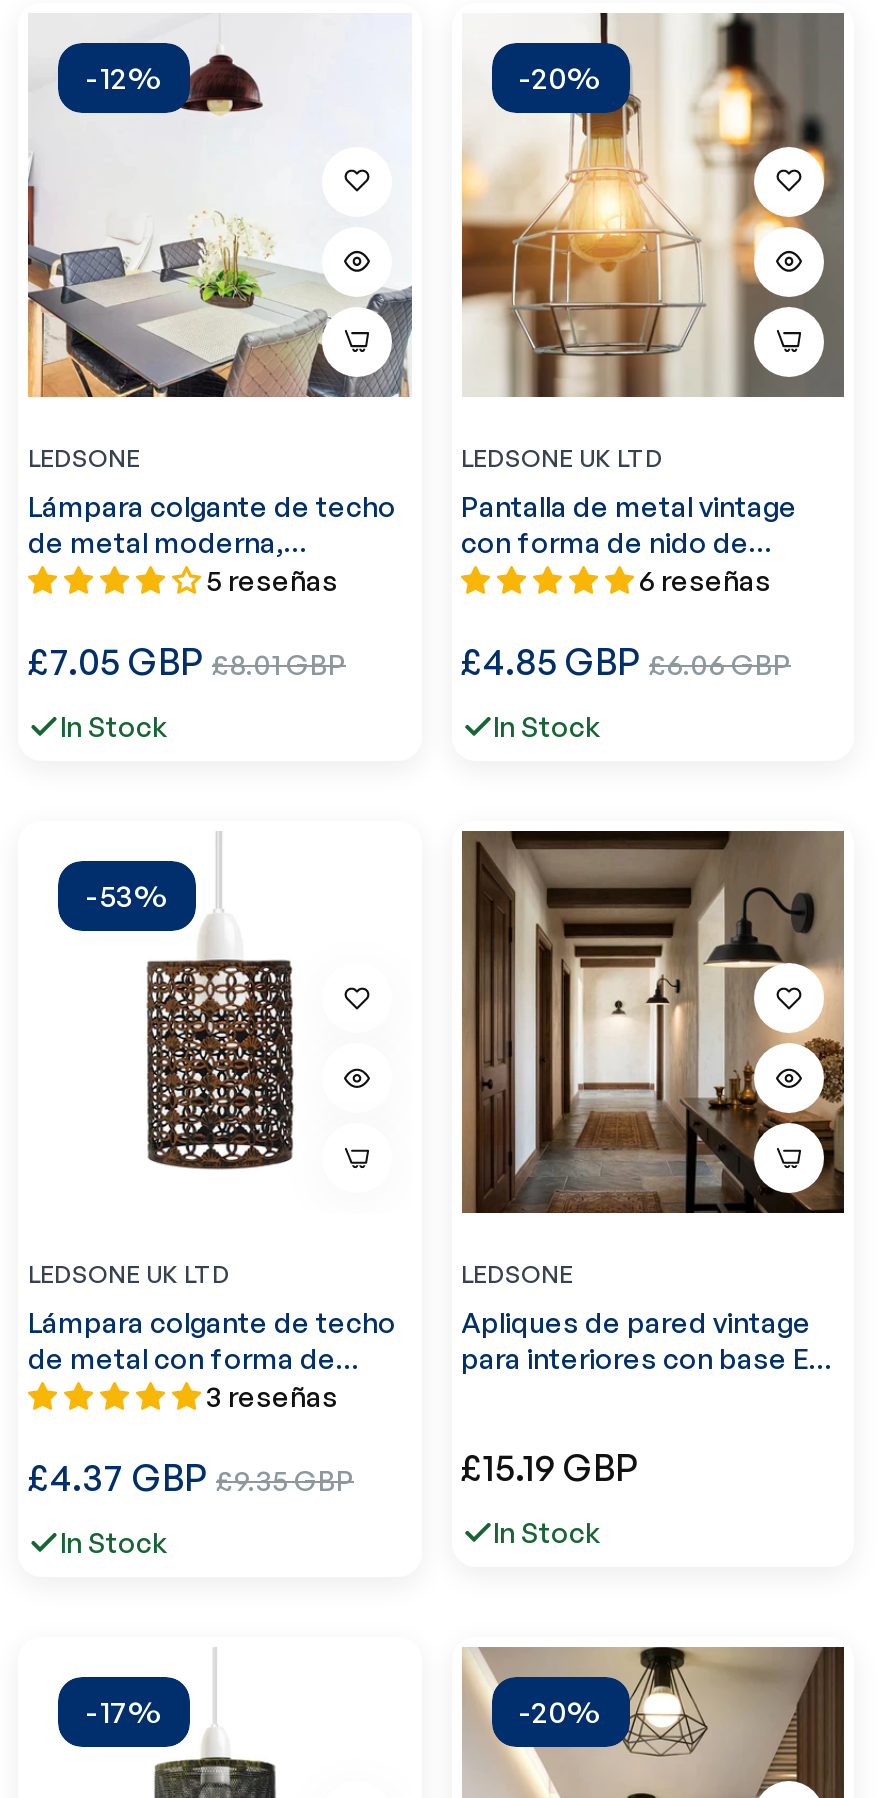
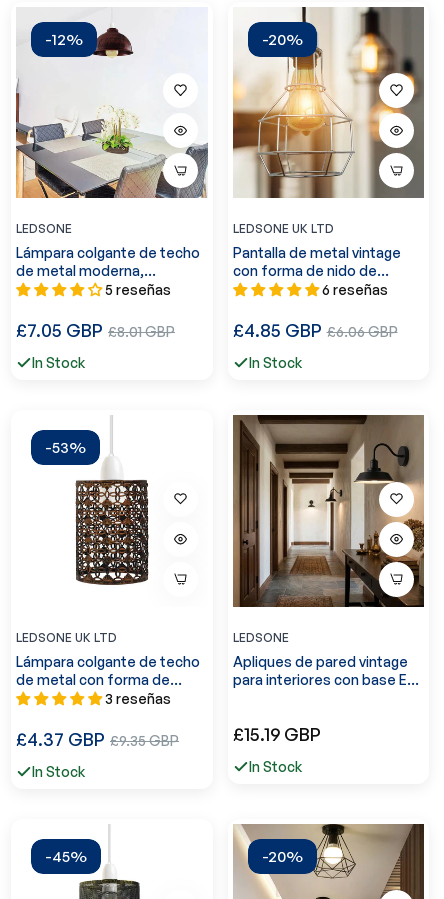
- -17%
+ -45%
